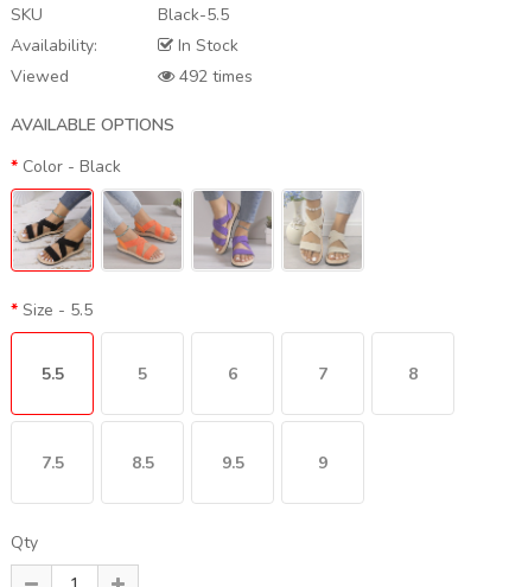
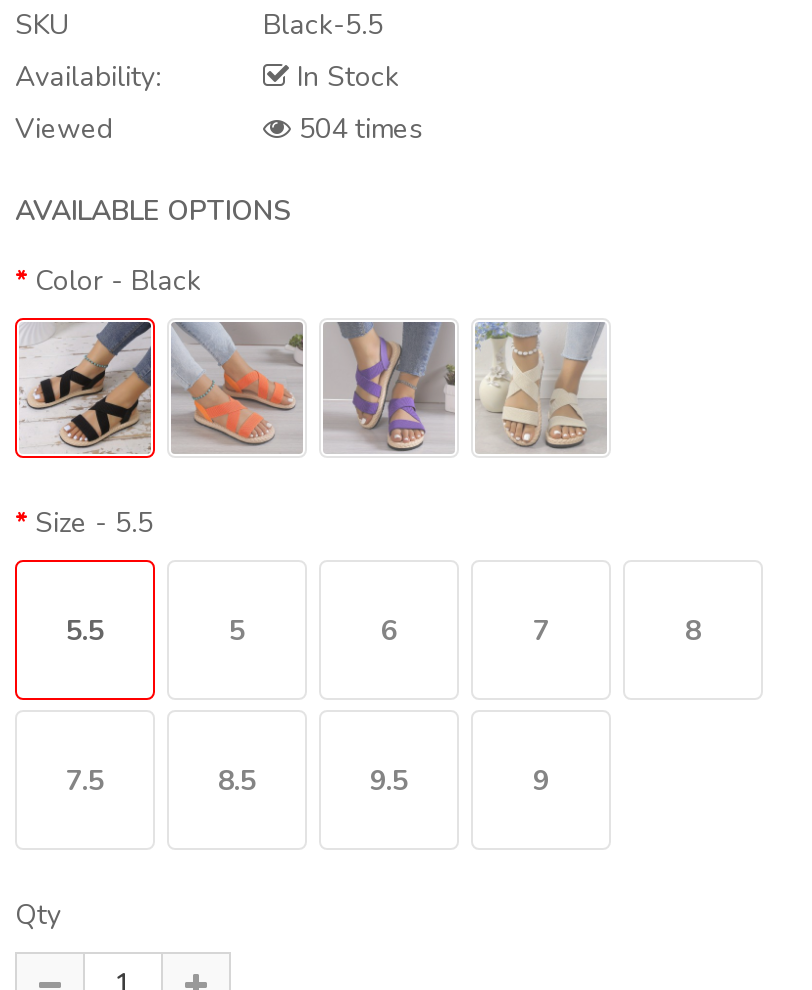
- 492 times
+ 504 times
